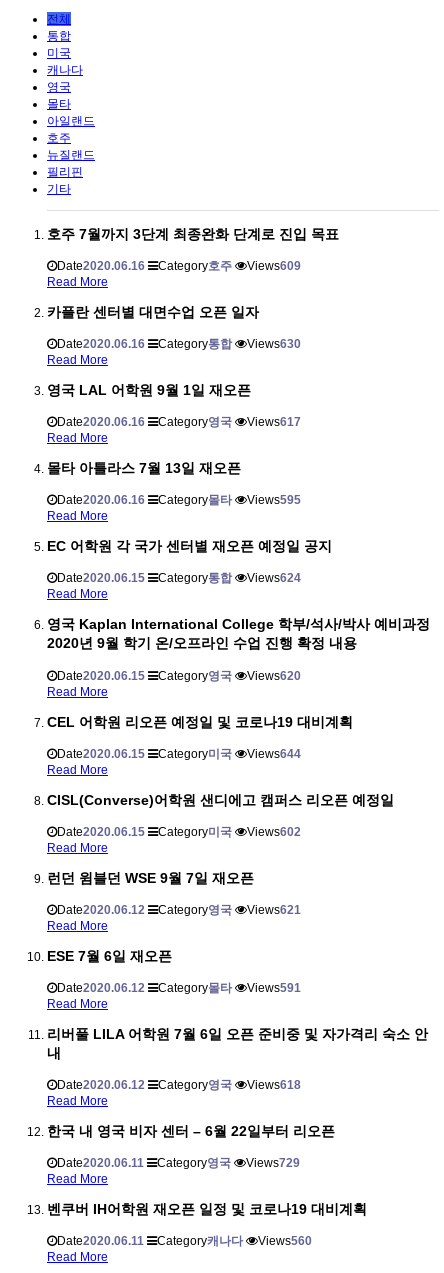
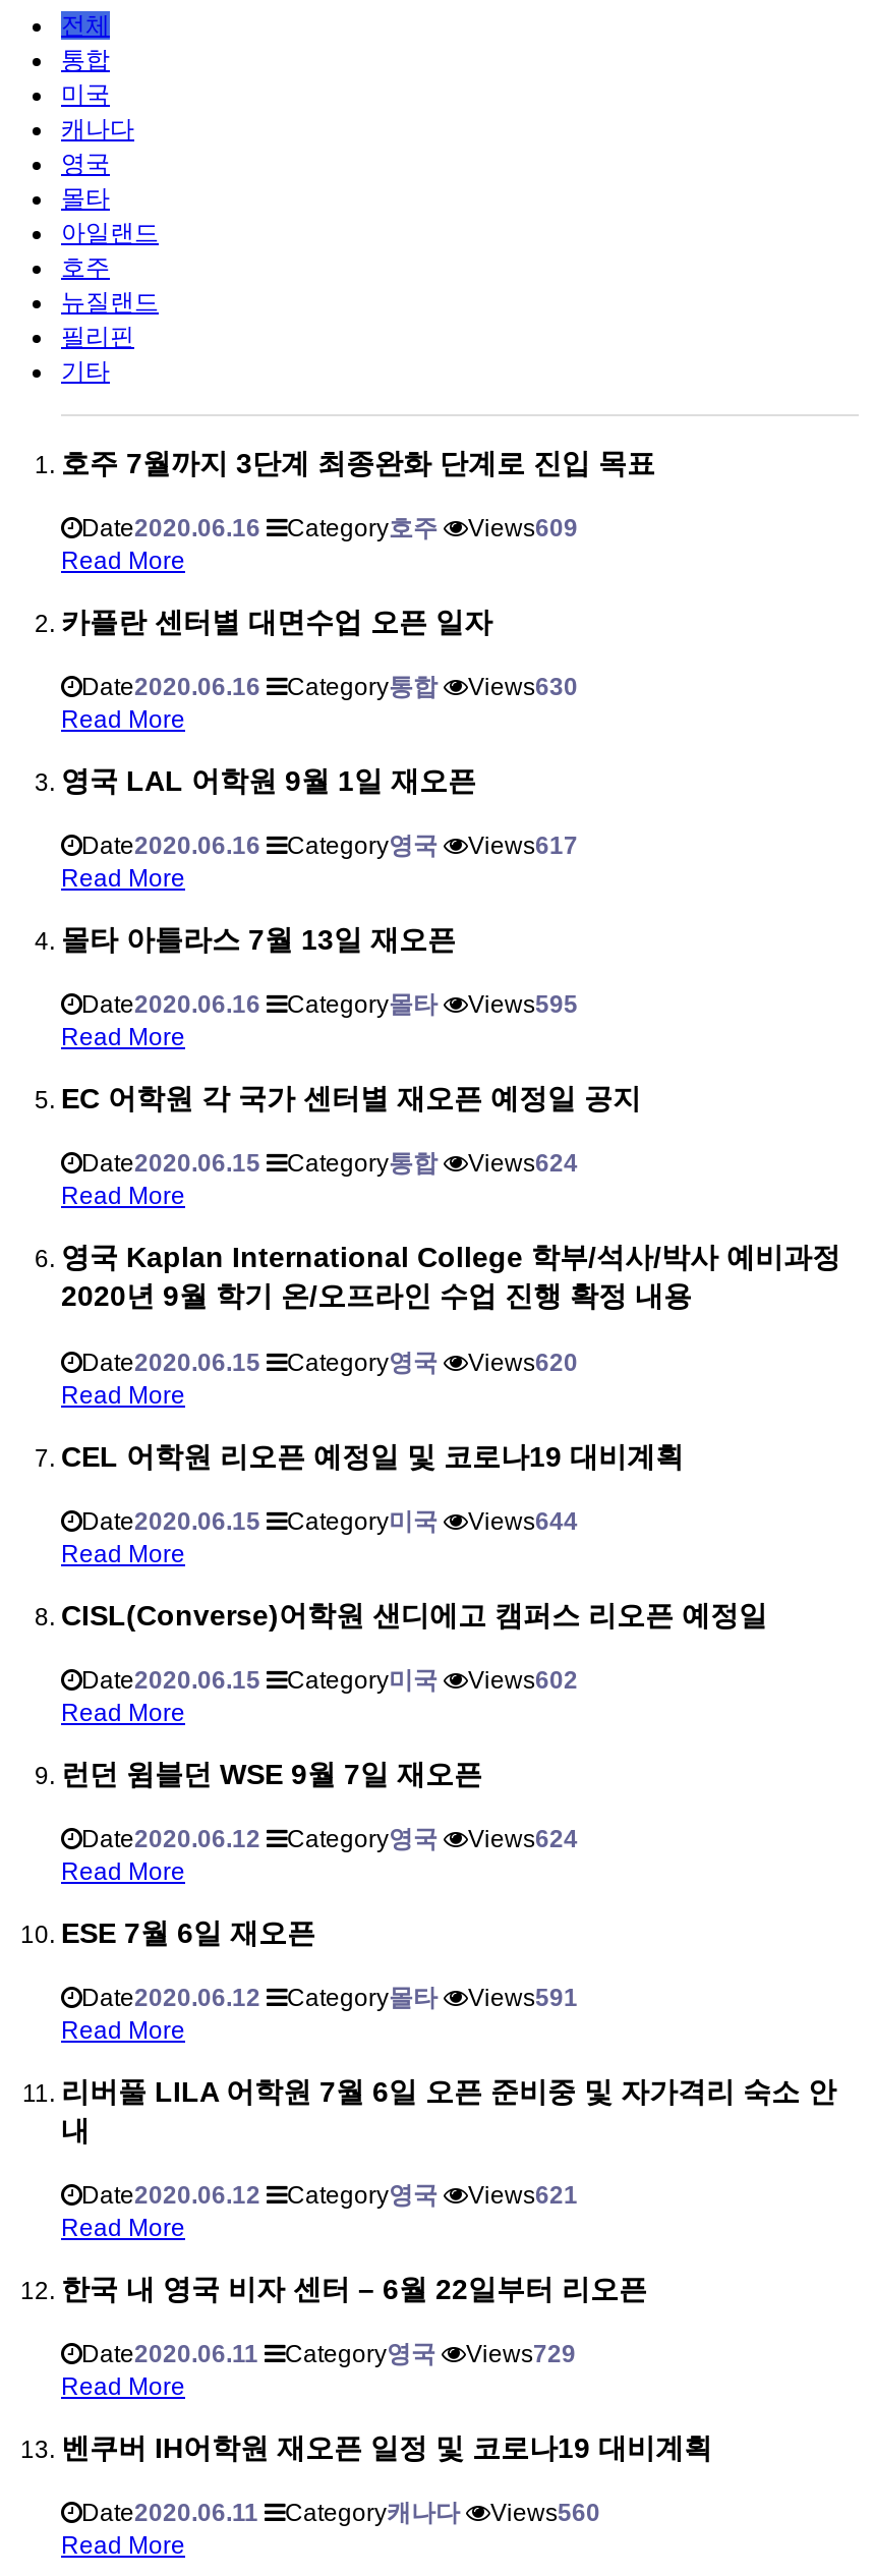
- Date2020.06.12 Category영국 Views621
+ Date2020.06.12 Category영국 Views624

- Date2020.06.12 Category영국 Views618
+ Date2020.06.12 Category영국 Views621
